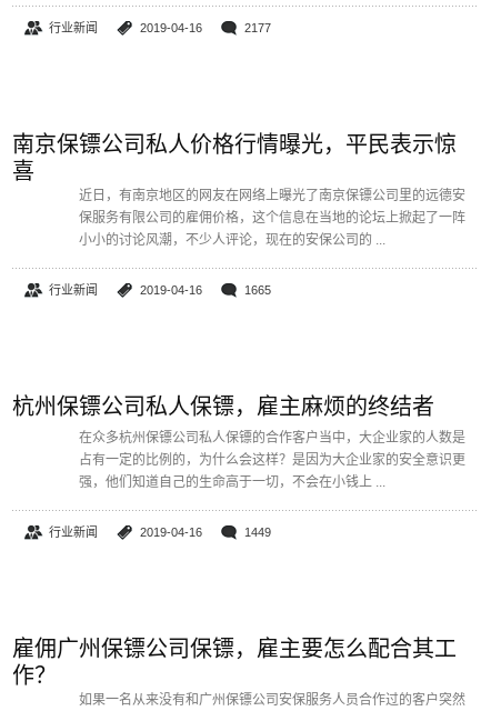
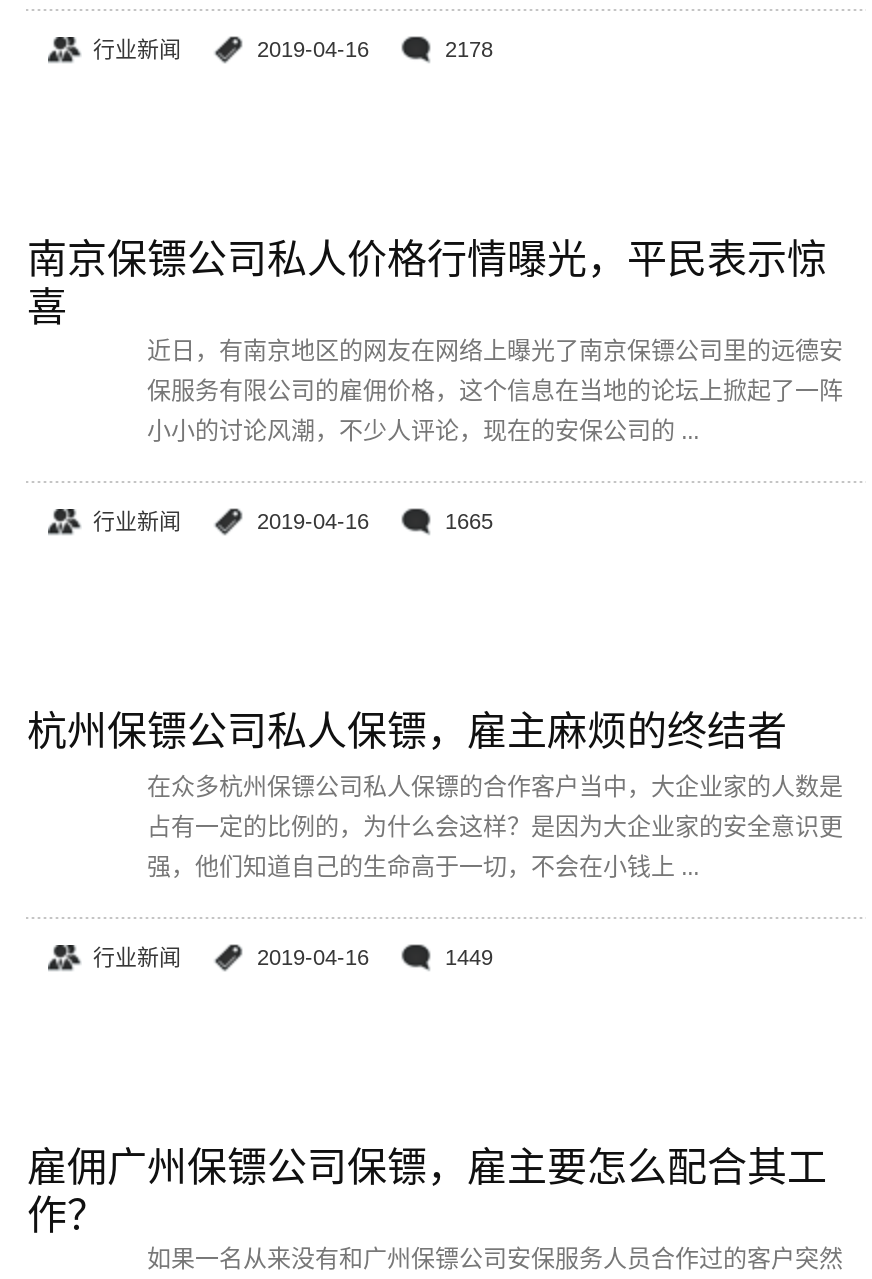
- 2177
+ 2178
